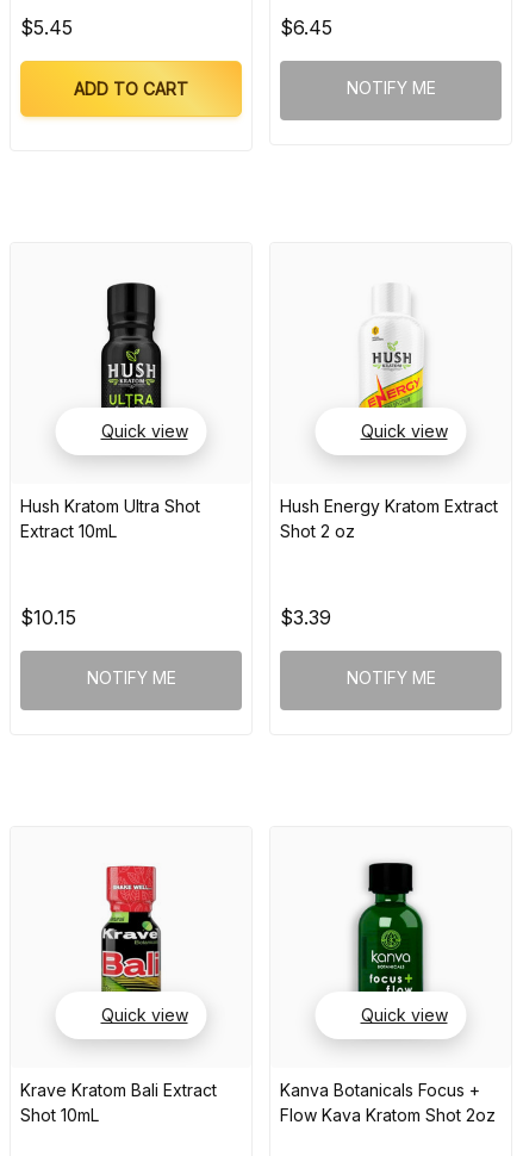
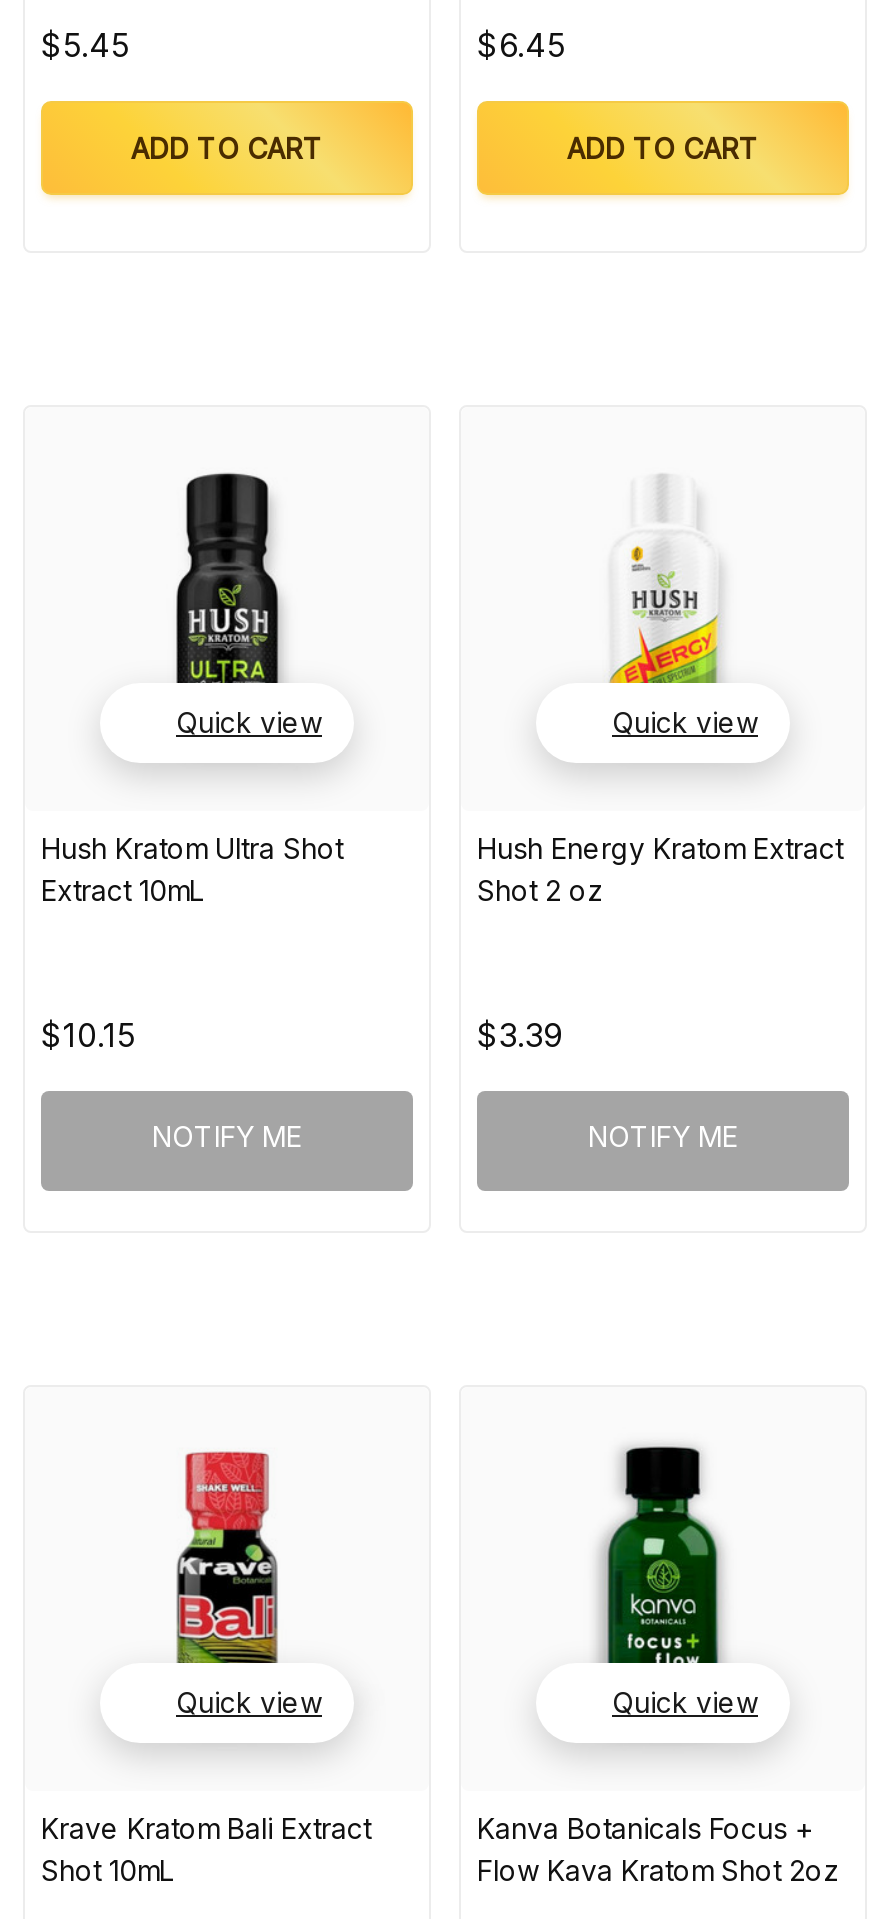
- NOTIFY ME
+ ADD TO CART
